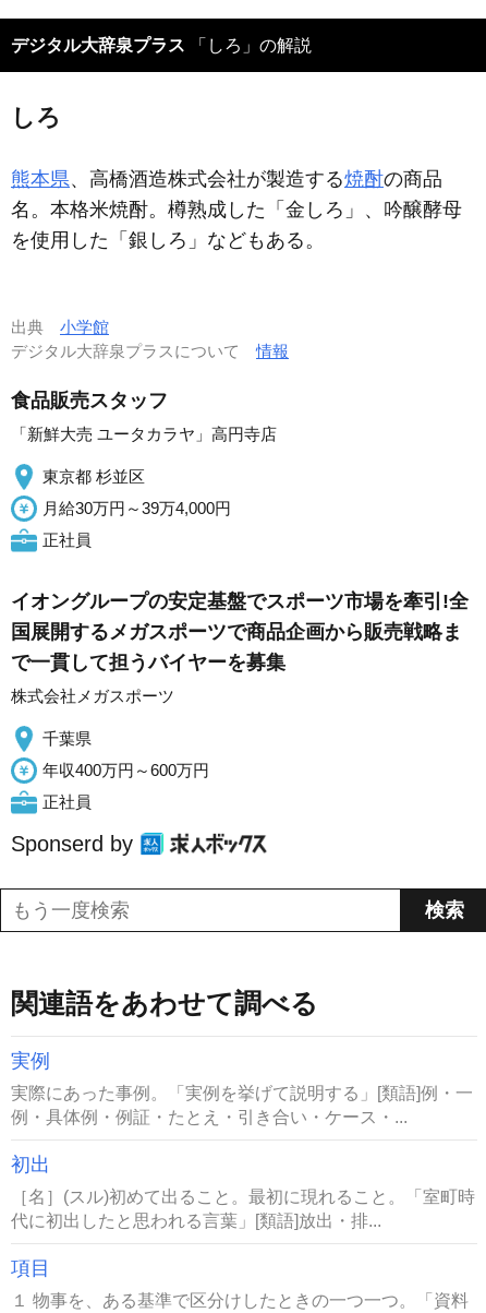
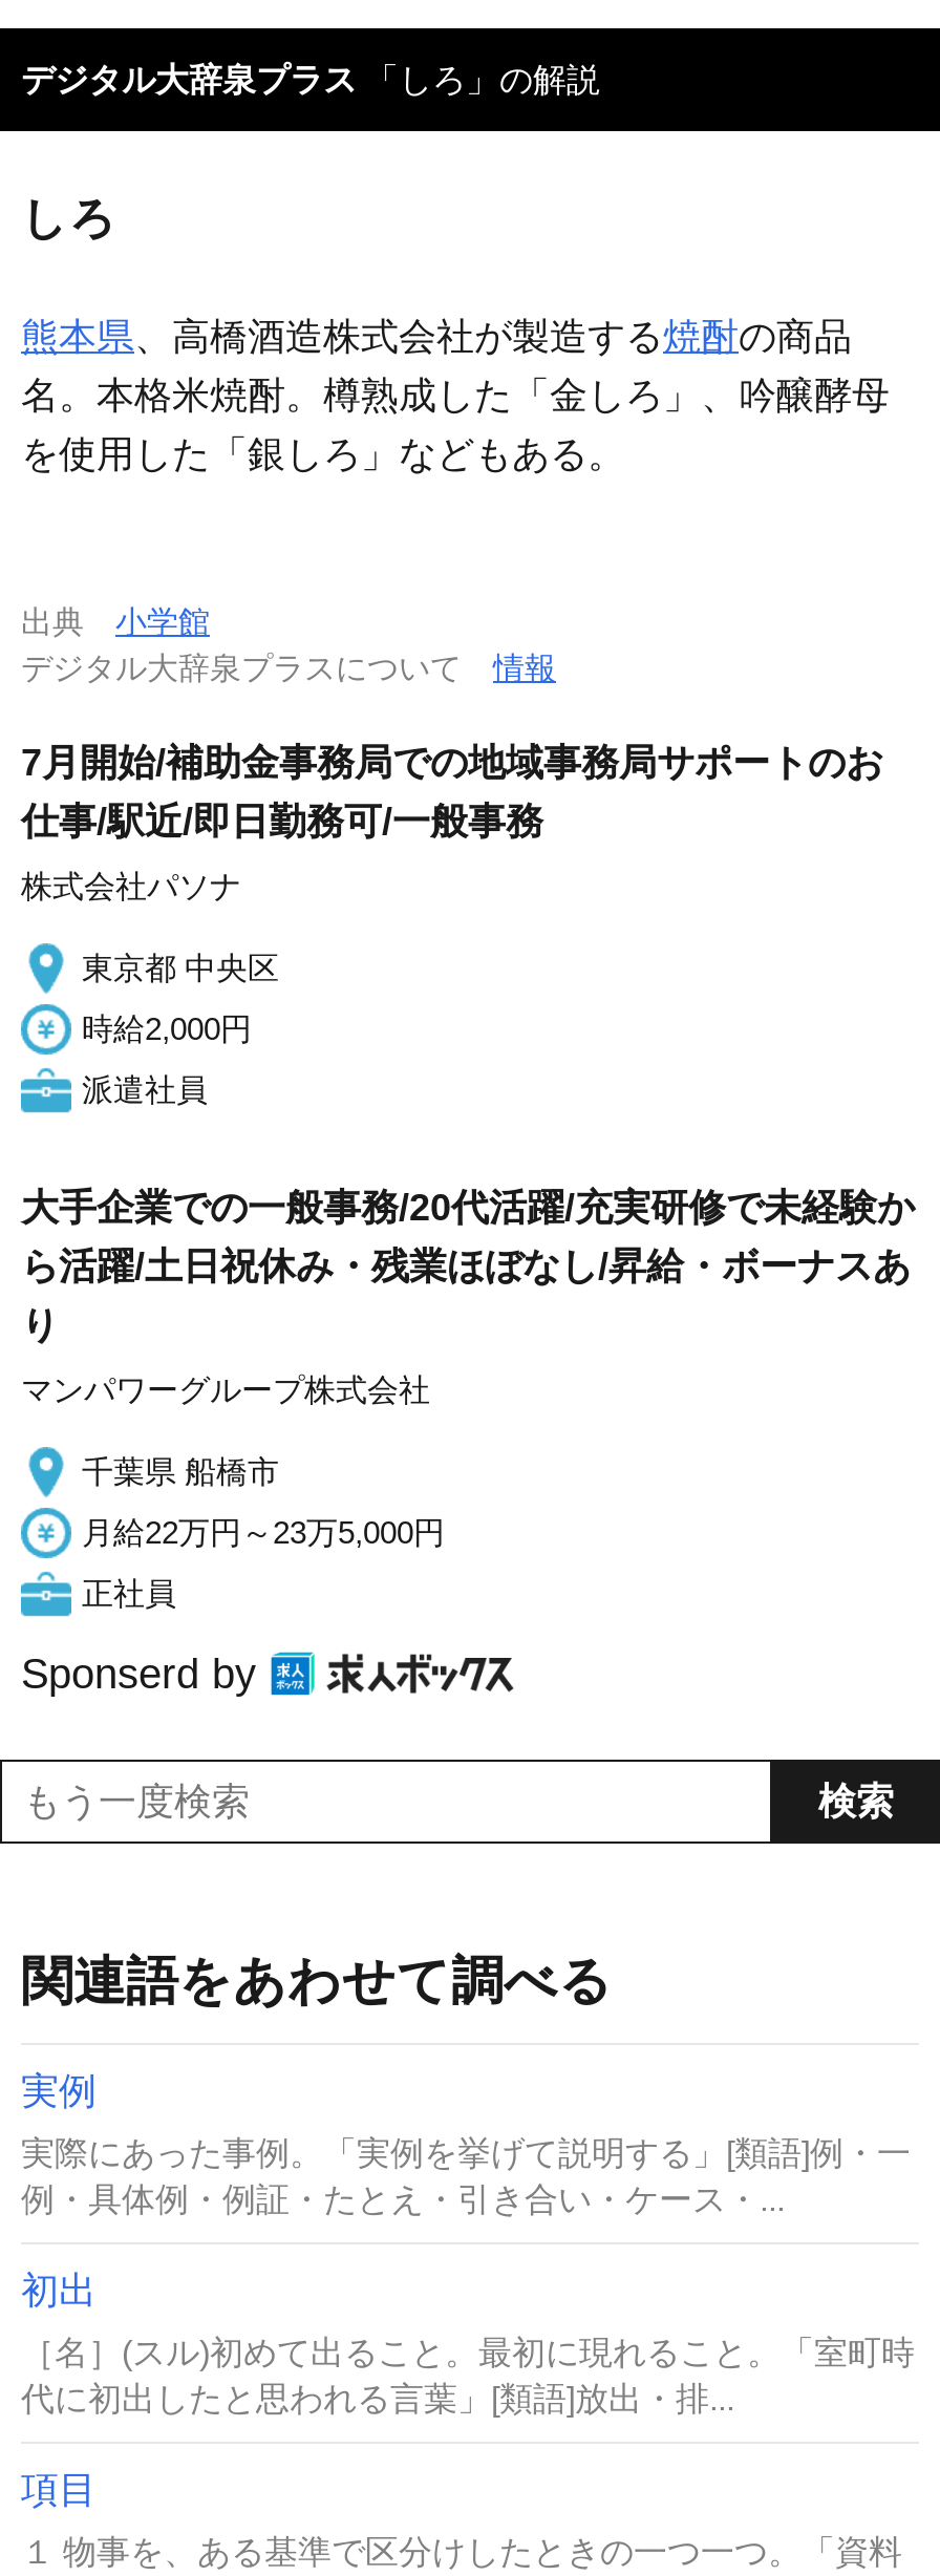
- 食品販売スタッフ
+ 7月開始/補助金事務局での地域事務局サポートのお
+ 仕事/駅近/即日勤務可/一般事務

- 「新鮮大売 ユータカラヤ」高円寺店
+ 株式会社パソナ

- 東京都 杉並区
+ 東京都 中央区

- 月給30万円～39万4,000円
+ 時給2,000円

- 正社員
+ 派遣社員

- イオングループの安定基盤でスポーツ市場を牽引!全
- 国展開するメガスポーツで商品企画から販売戦略ま
- で一貫して担うバイヤーを募集
+ 大手企業での一般事務/20代活躍/充実研修で未経験か
+ ら活躍/土日祝休み・残業ほぼなし/昇給・ボーナスあ
+ り

- 株式会社メガスポーツ
+ マンパワーグループ株式会社

- 千葉県
+ 千葉県 船橋市

- 年収400万円～600万円
+ 月給22万円～23万5,000円
